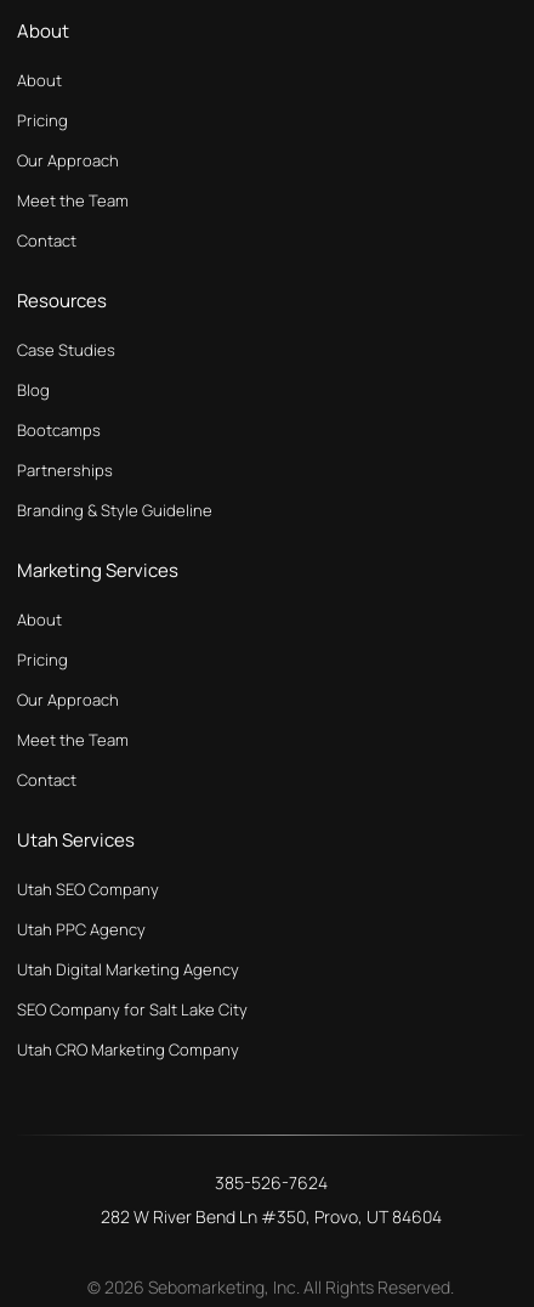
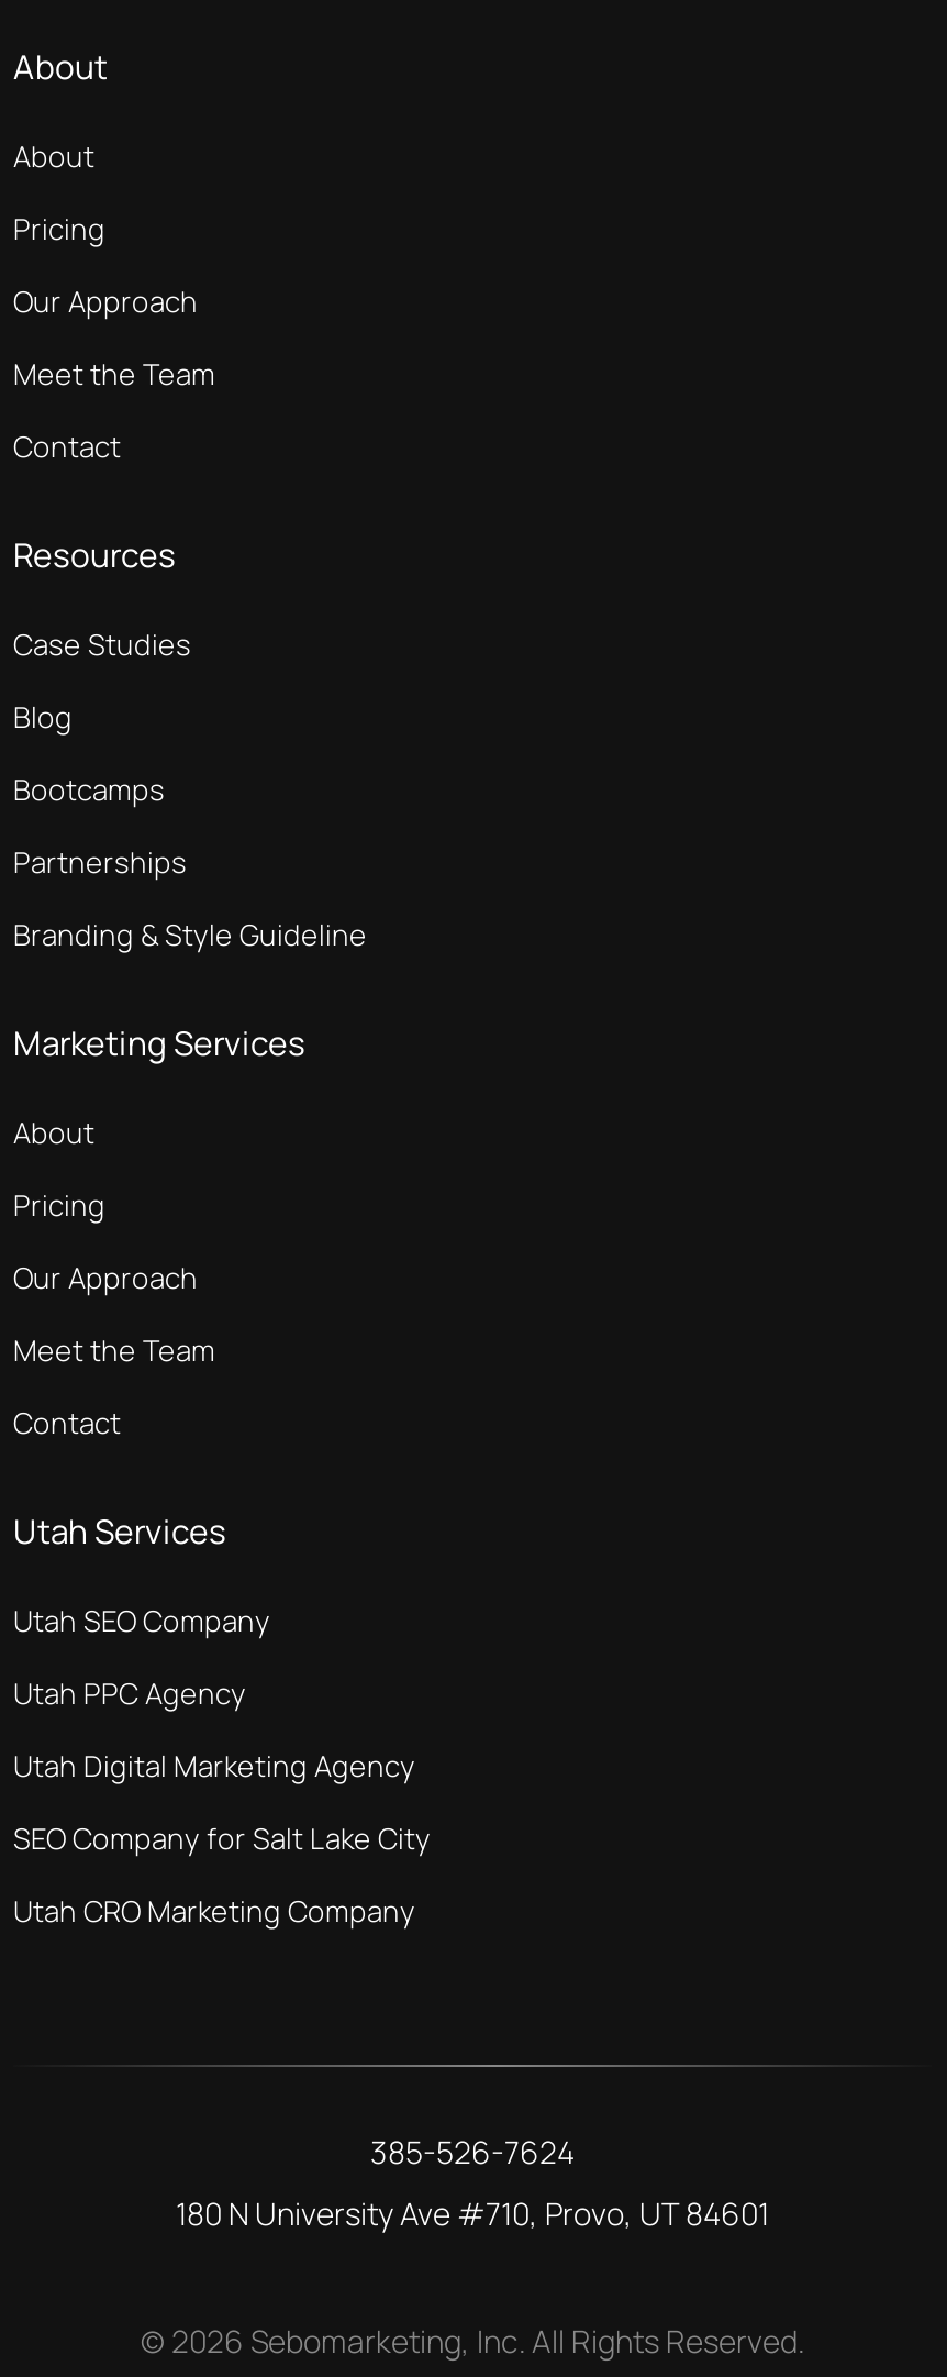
- 282 W River Bend Ln #350, Provo, UT 84604
+ 180 N University Ave #710, Provo, UT 84601
